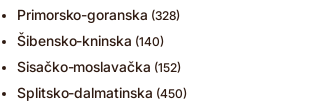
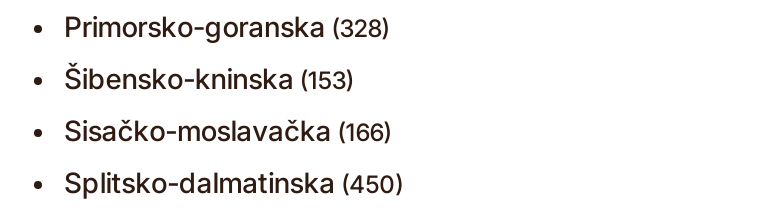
- Šibensko-kninska (140)
+ Šibensko-kninska (153)

- Sisačko-moslavačka (152)
+ Sisačko-moslavačka (166)
